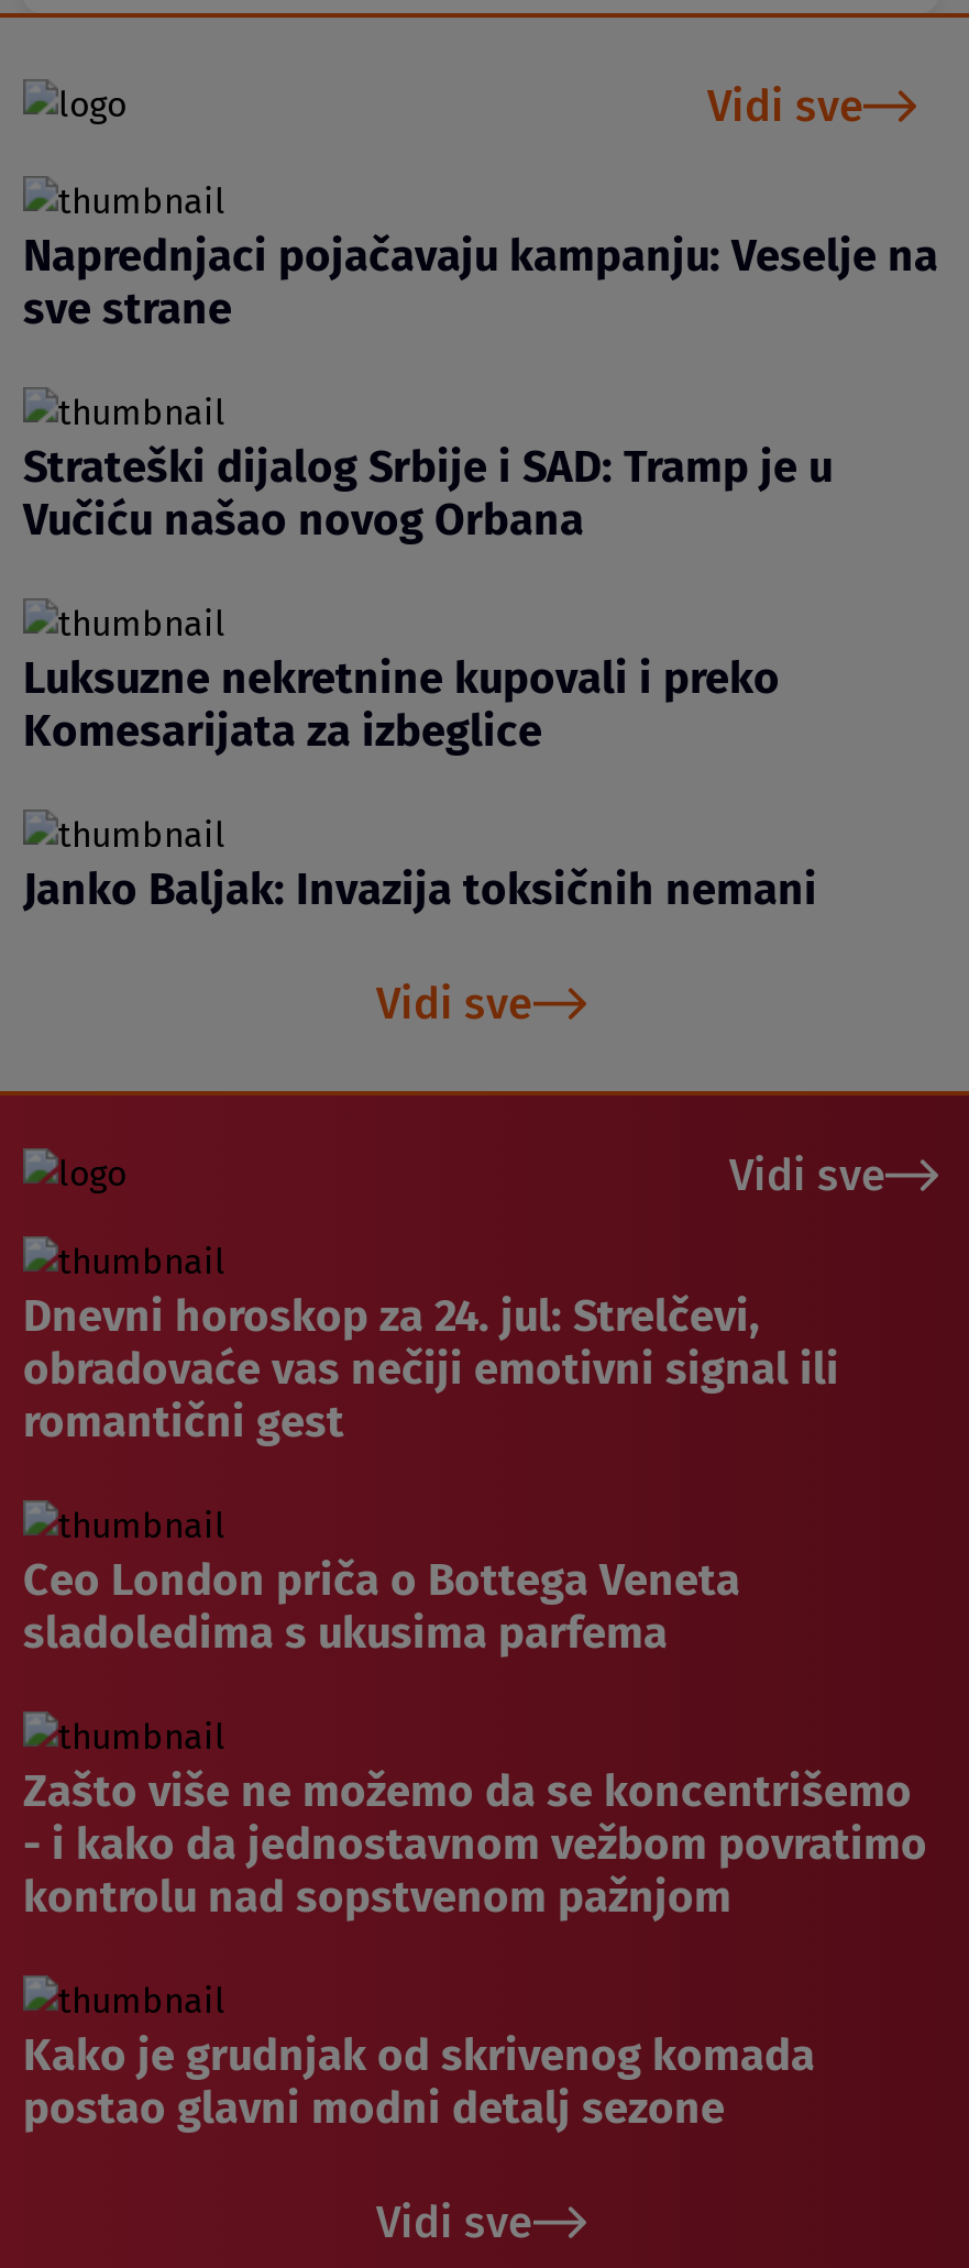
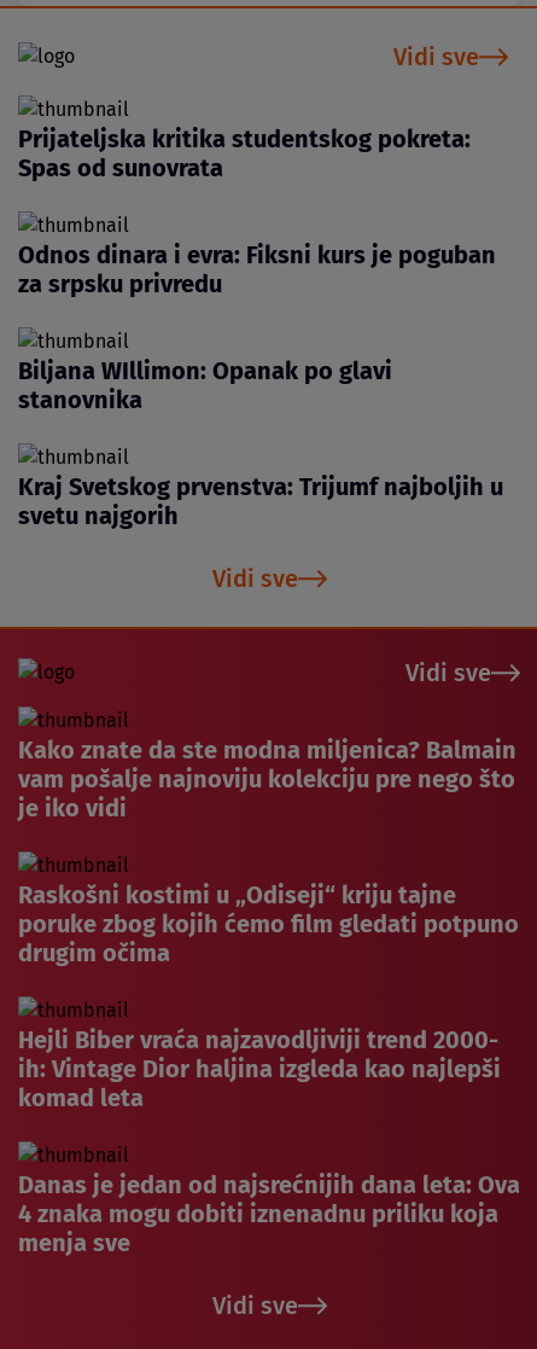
- Naprednjaci pojačavaju kampanju: Veselje na
- sve strane
+ Prijateljska kritika studentskog pokreta:
+ Spas od sunovrata

- Strateški dijalog Srbije i SAD: Tramp je u
- Vučiću našao novog Orbana
+ Odnos dinara i evra: Fiksni kurs je poguban
+ za srpsku privredu

- Luksuzne nekretnine kupovali i preko
- Komesarijata za izbeglice
+ Biljana WIllimon: Opanak po glavi
+ stanovnika

- Janko Baljak: Invazija toksičnih nemani
+ Kraj Svetskog prvenstva: Trijumf najboljih u
+ svetu najgorih

- Dnevni horoskop za 24. jul: Strelčevi,
- obradovaće vas nečiji emotivni signal ili
- romantični gest
+ Kako znate da ste modna miljenica? Balmain
+ vam pošalje najnoviju kolekciju pre nego što
+ je iko vidi

- Ceo London priča o Bottega Veneta
- sladoledima s ukusima parfema
+ Raskošni kostimi u „Odiseji“ kriju tajne
+ poruke zbog kojih ćemo film gledati potpuno
+ drugim očima

- Zašto više ne možemo da se koncentrišemo
- - i kako da jednostavnom vežbom povratimo
- kontrolu nad sopstvenom pažnjom
+ Hejli Biber vraća najzavodljiviji trend 2000-
+ ih: Vintage Dior haljina izgleda kao najlepši
+ komad leta

- Kako je grudnjak od skrivenog komada
- postao glavni modni detalj sezone
+ Danas je jedan od najsrećnijih dana leta: Ova
+ 4 znaka mogu dobiti iznenadnu priliku koja
+ menja sve
